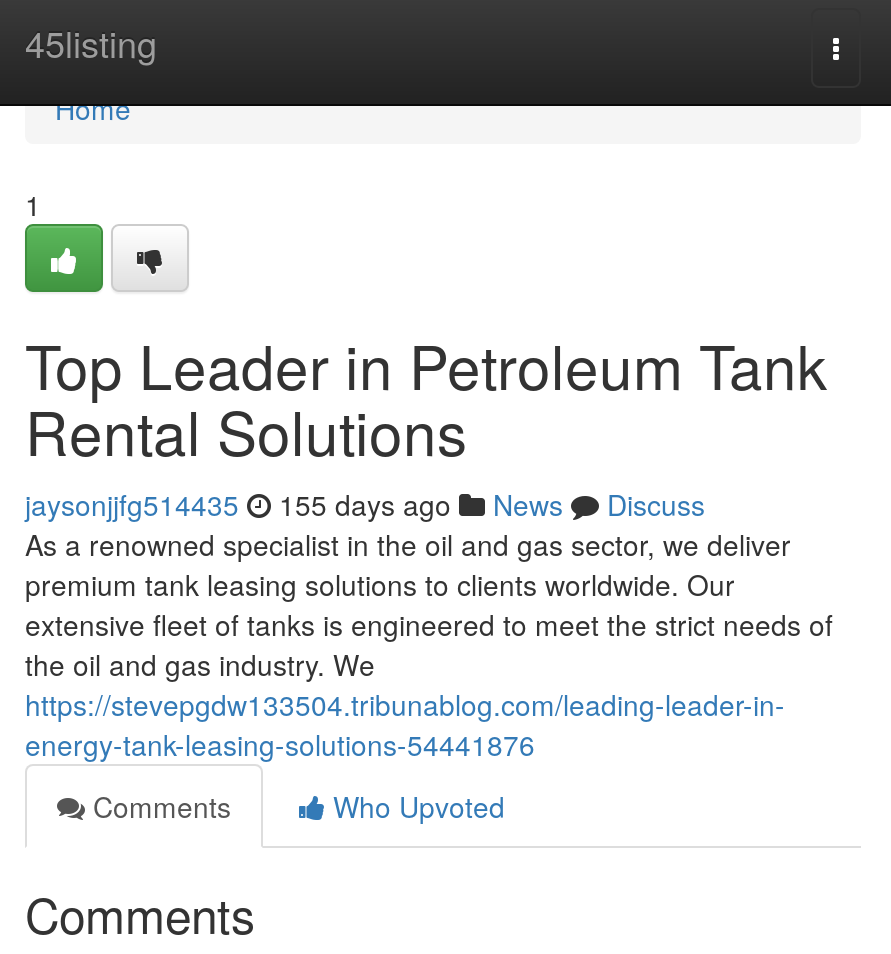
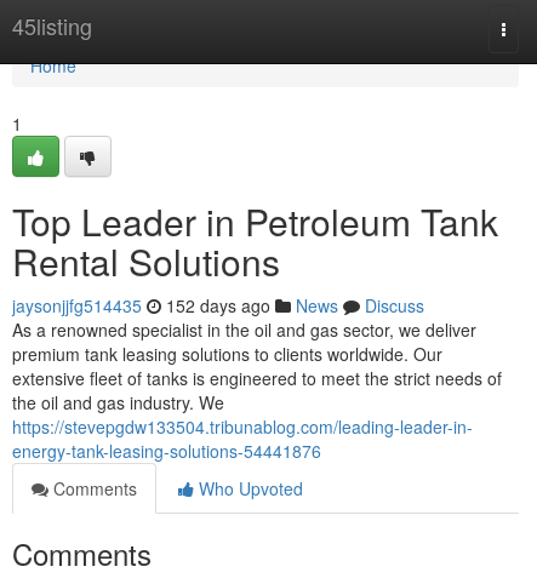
- jaysonjjfg514435 155 days ago News Discuss
+ jaysonjjfg514435 152 days ago News Discuss
